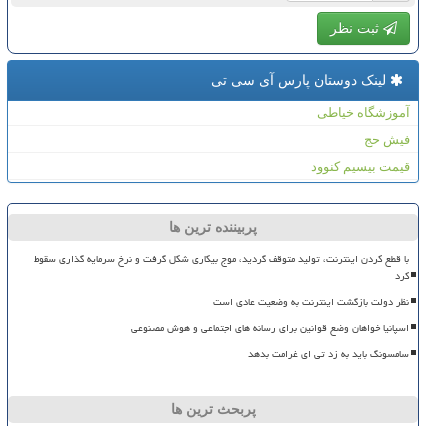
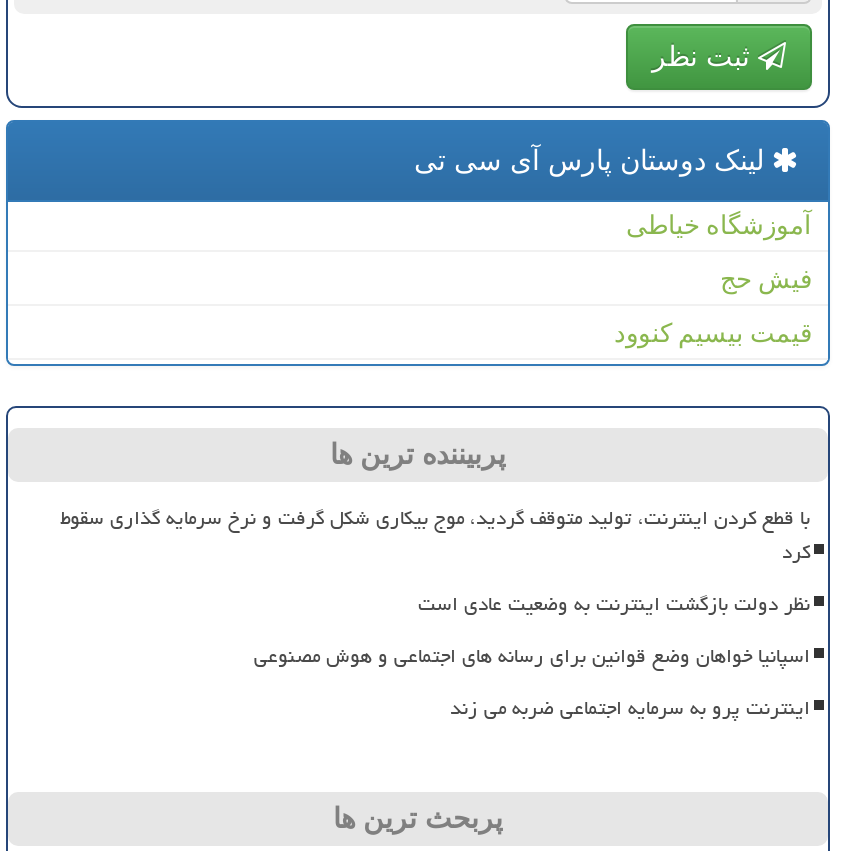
- سامسونگ باید به زد تی ای غرامت بدهد
+ اینترنت پرو به سرمایه اجتماعی ضربه می زند
